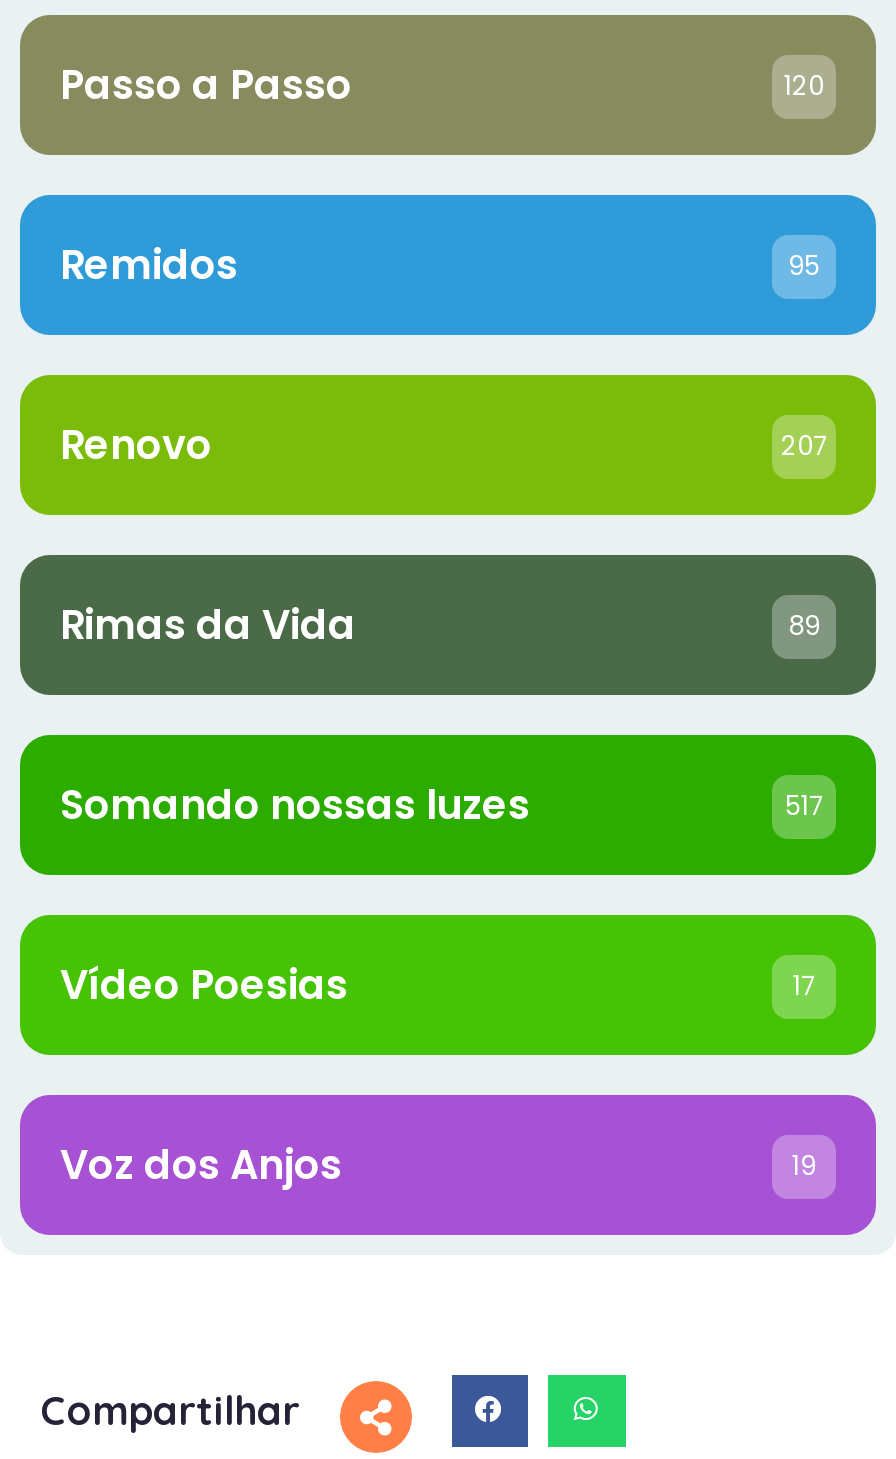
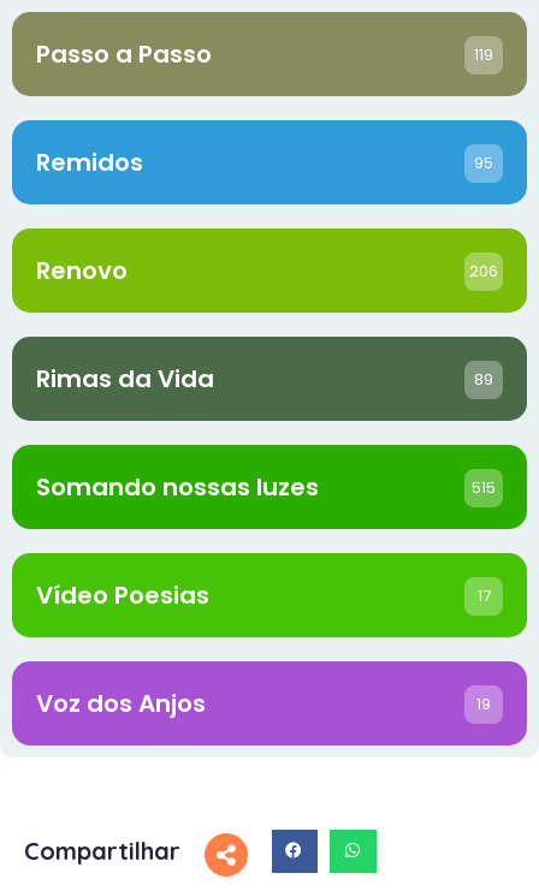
- 120
+ 119

- 207
+ 206

- 517
+ 515
